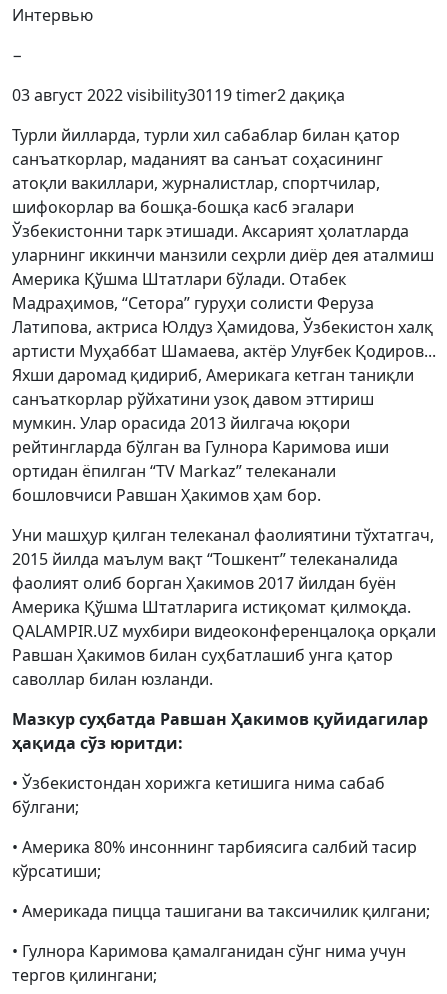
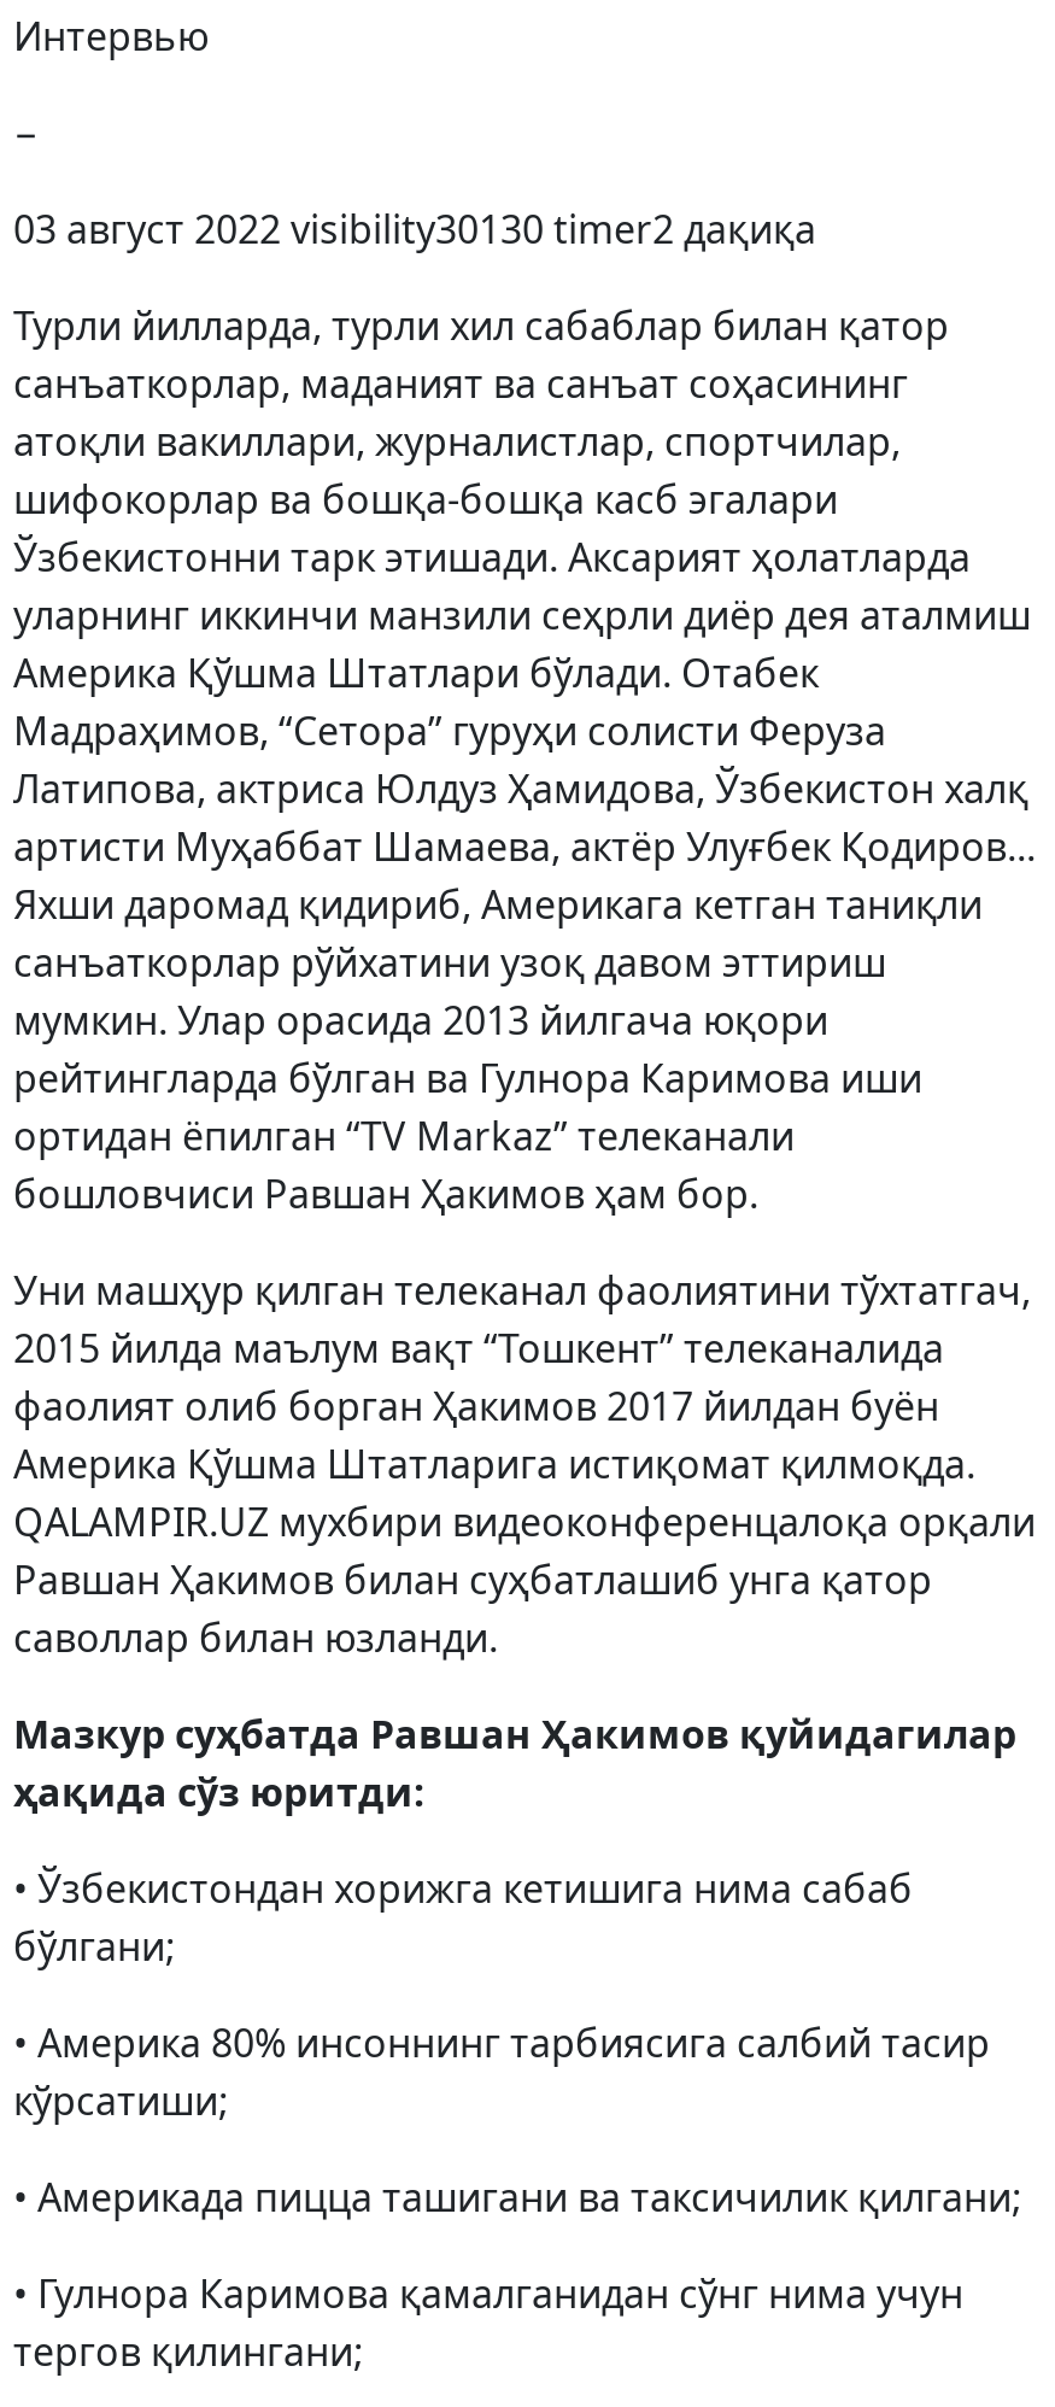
- 03 август 2022 visibility30119 timer2 дақиқа
+ 03 август 2022 visibility30130 timer2 дақиқа
